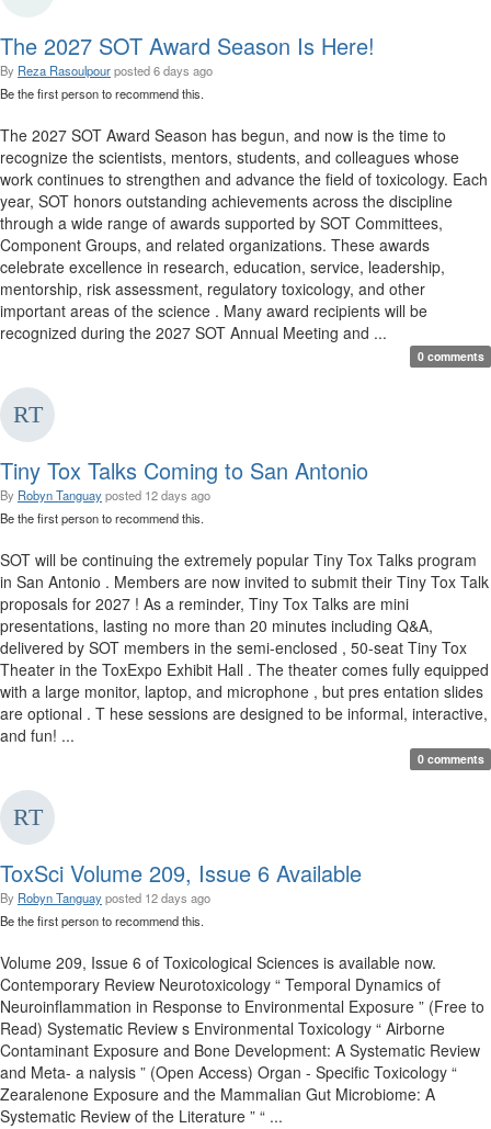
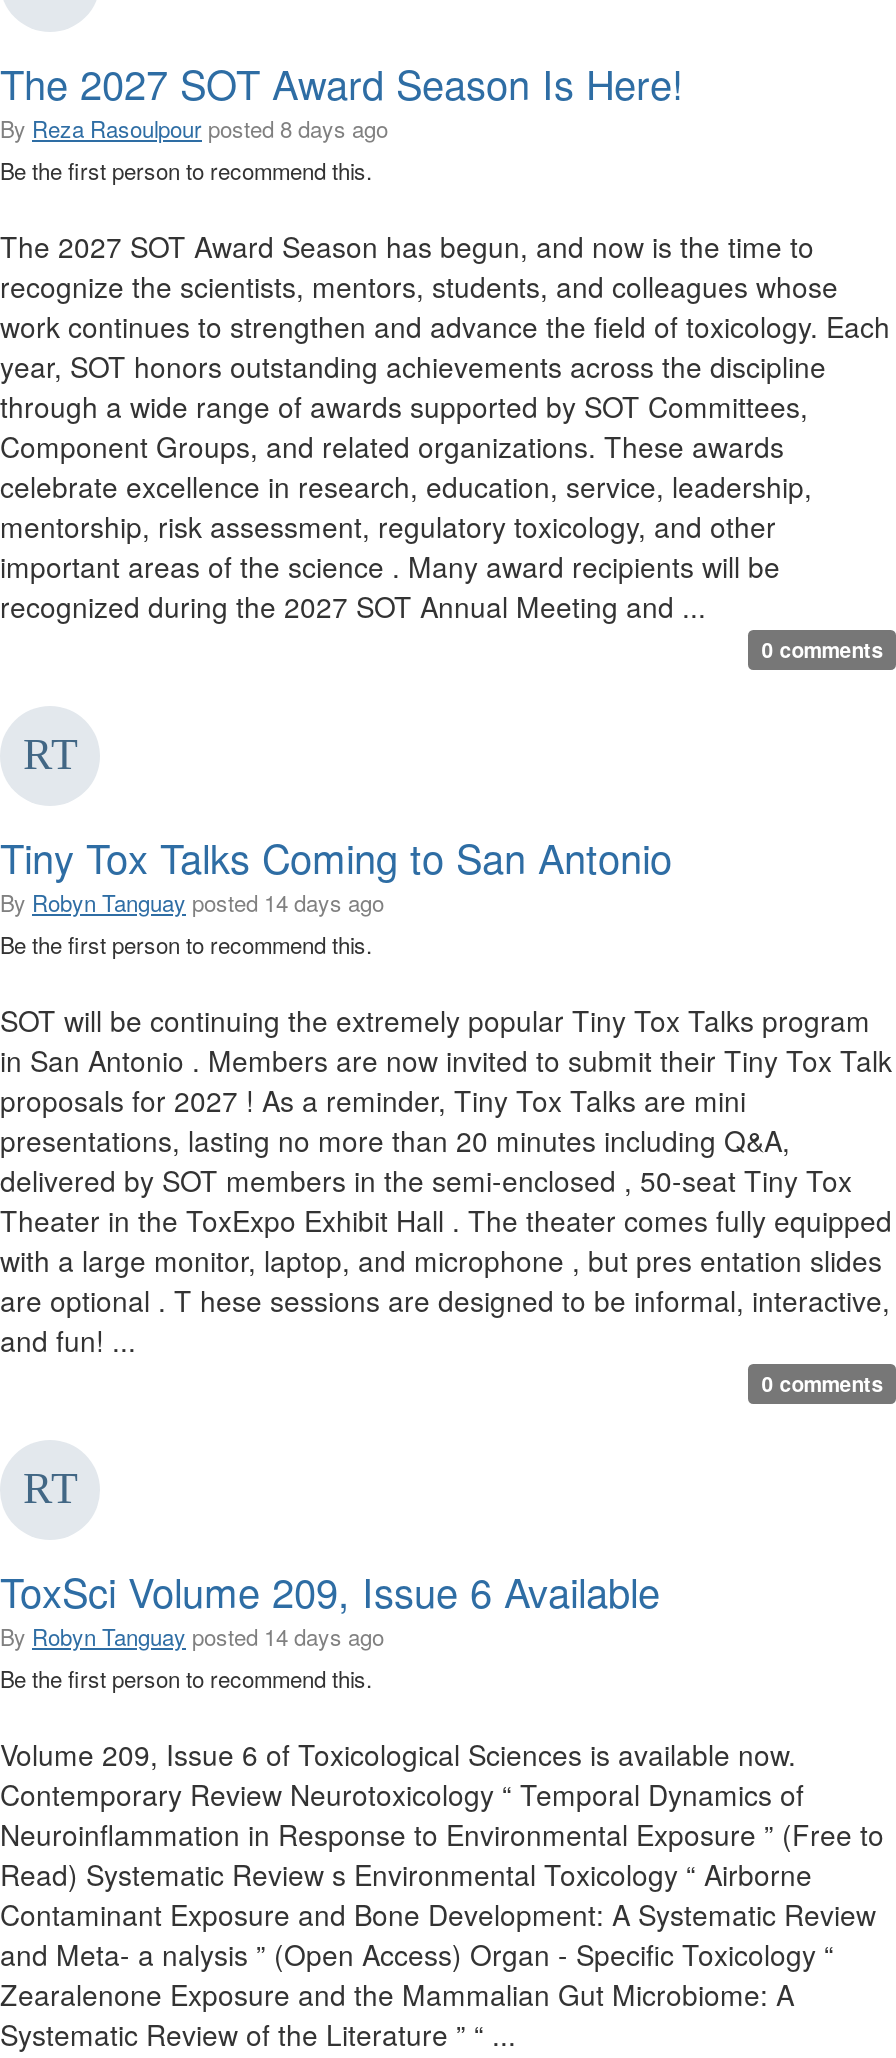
- By Reza Rasoulpour posted 6 days ago
+ By Reza Rasoulpour posted 8 days ago

- By Robyn Tanguay posted 12 days ago
+ By Robyn Tanguay posted 14 days ago

- By Robyn Tanguay posted 12 days ago
+ By Robyn Tanguay posted 14 days ago
